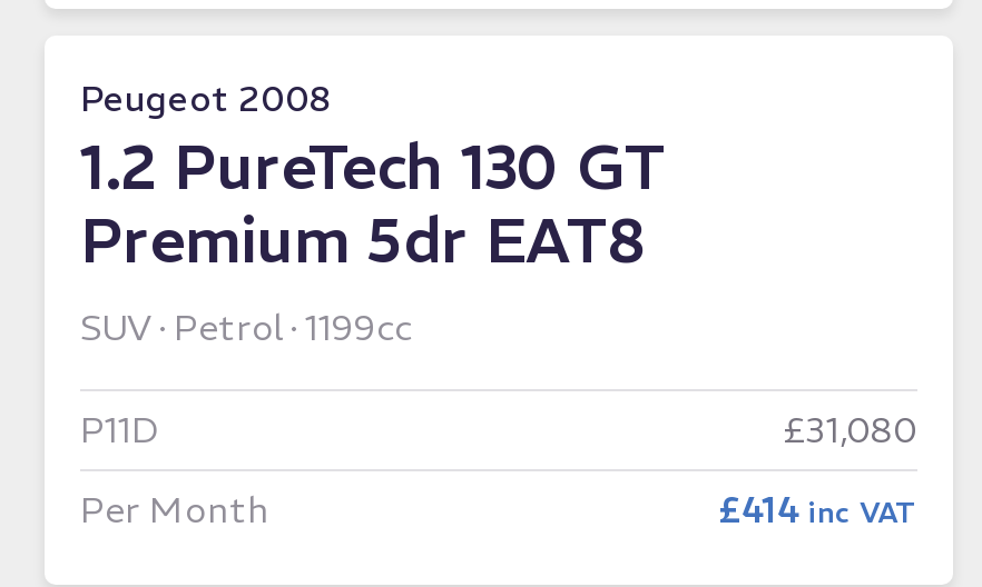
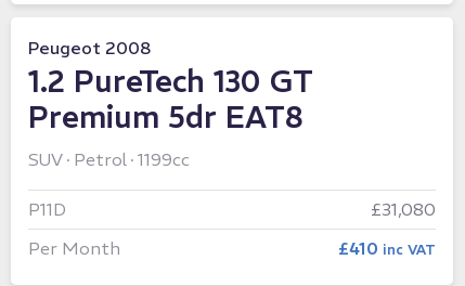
- £414 inc VAT
+ £410 inc VAT
